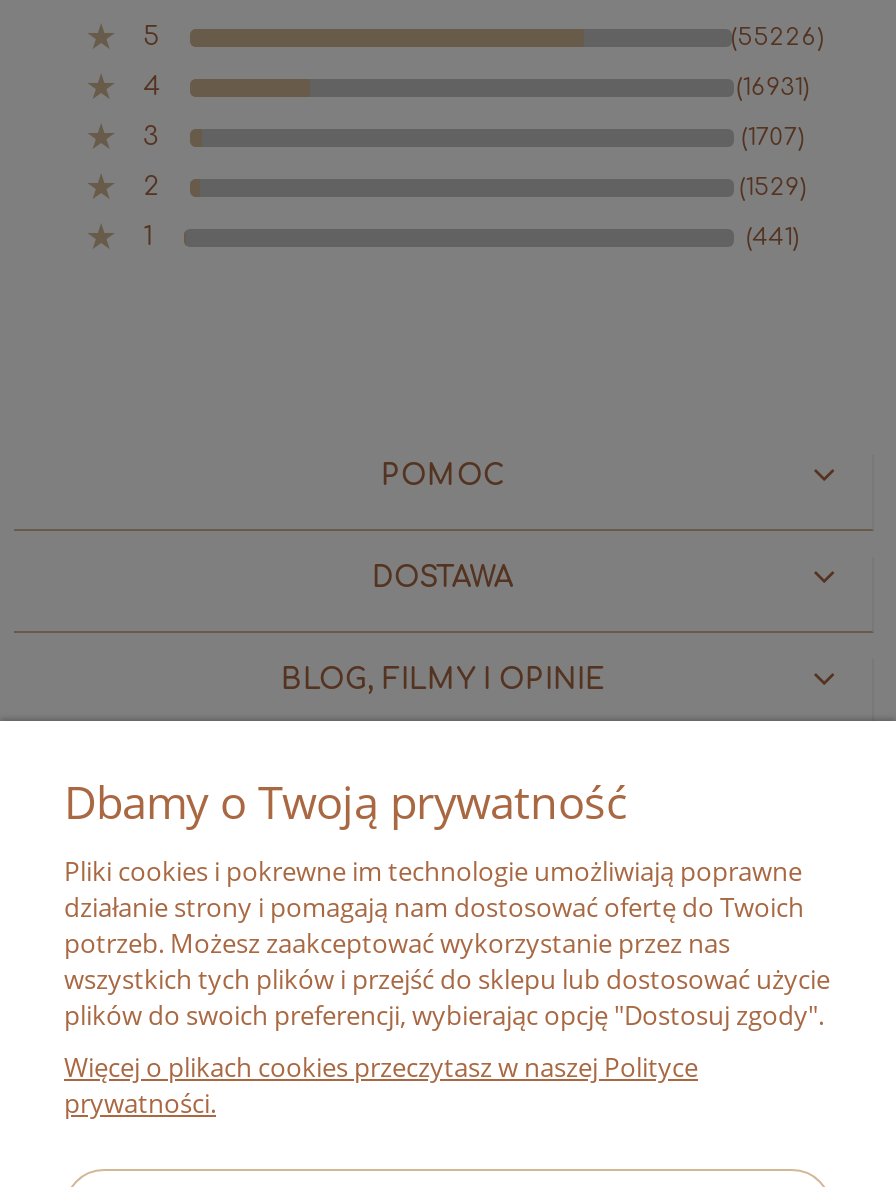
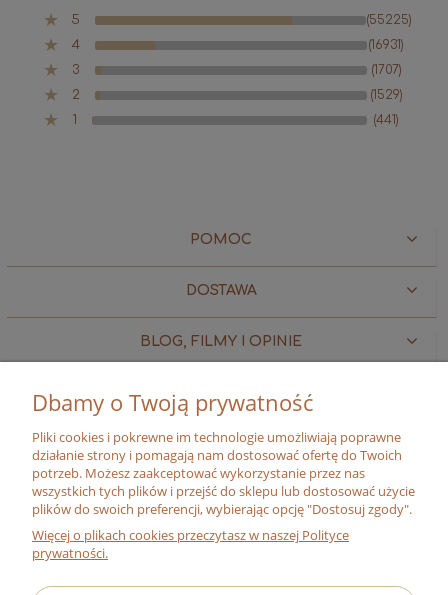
- (55226)
+ (55225)
